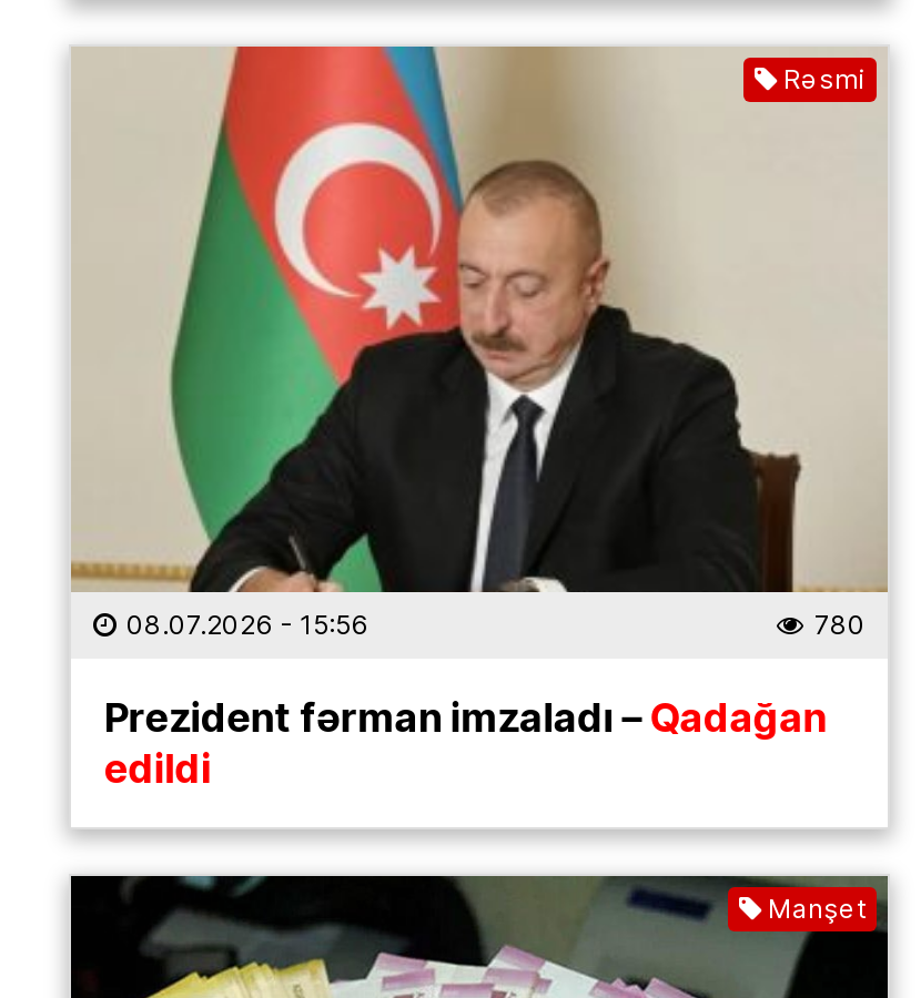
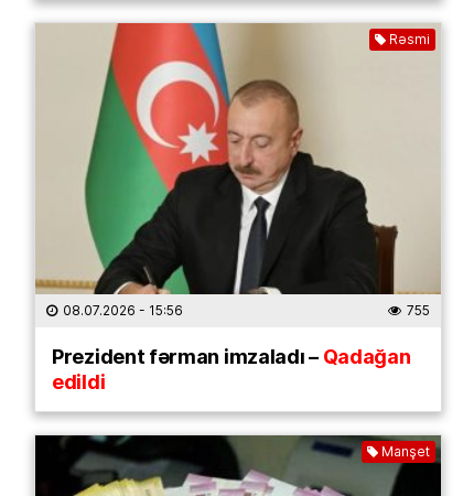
- 780
+ 755
